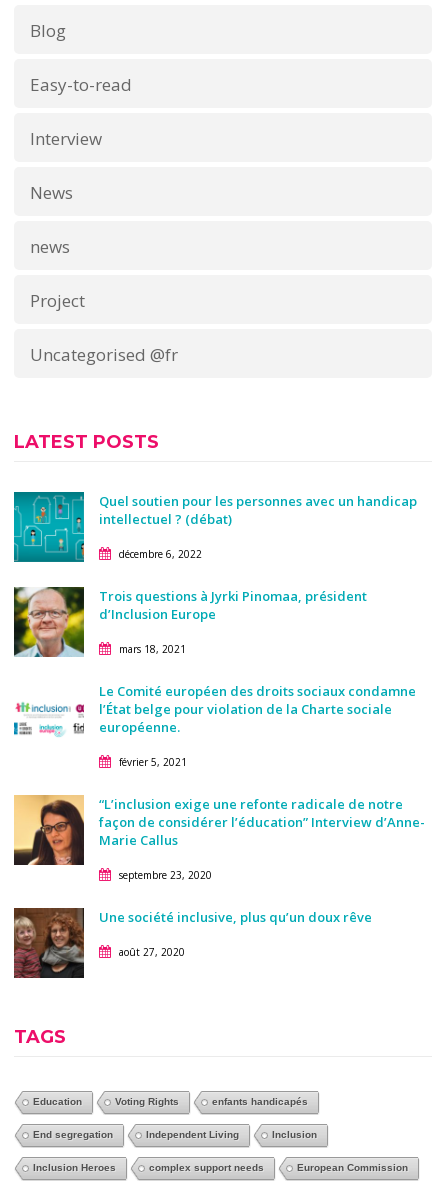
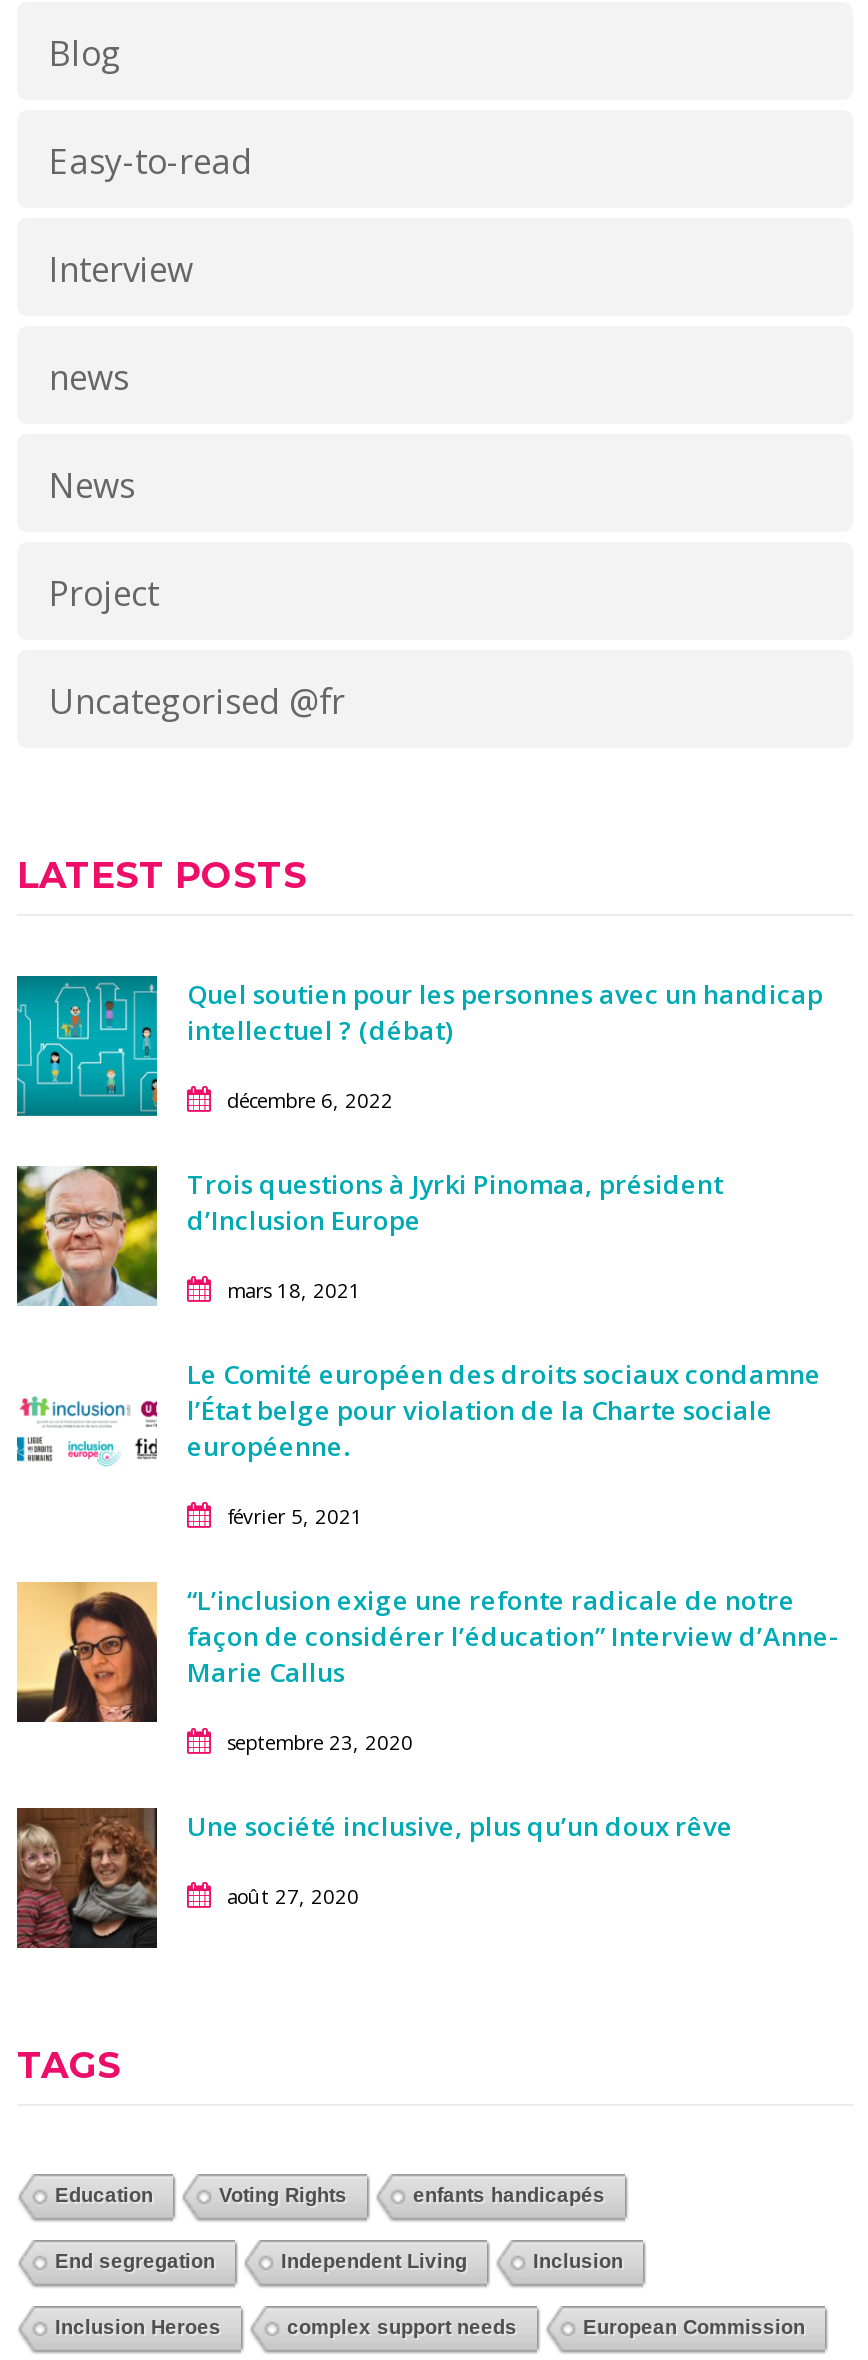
moved down: News

moved up: news
